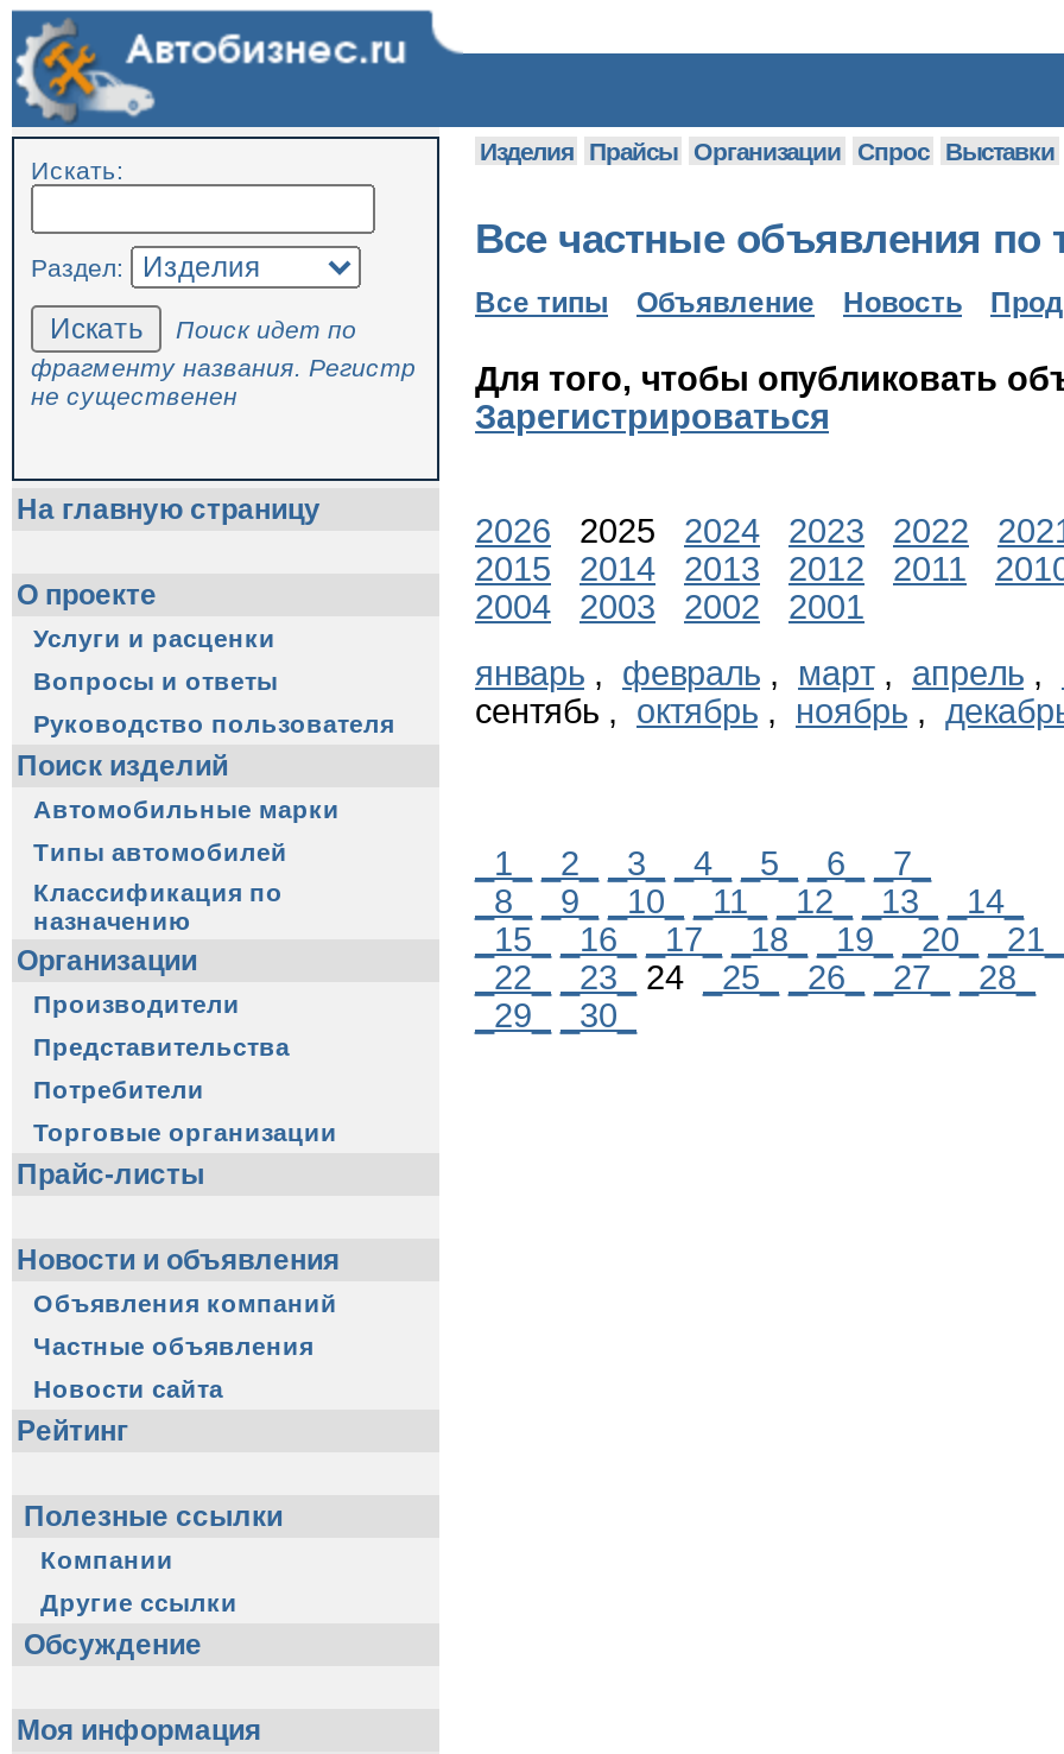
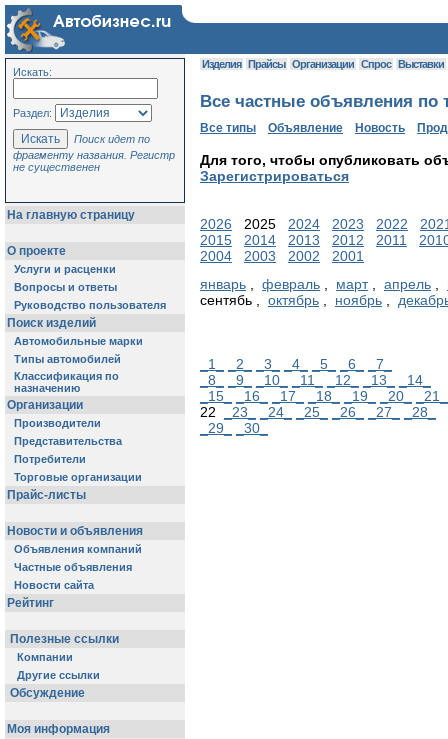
- _22_ _23_ 24 _25_ _26_ _27_ _28_
+ 22 _23_ _24_ _25_ _26_ _27_ _28_
